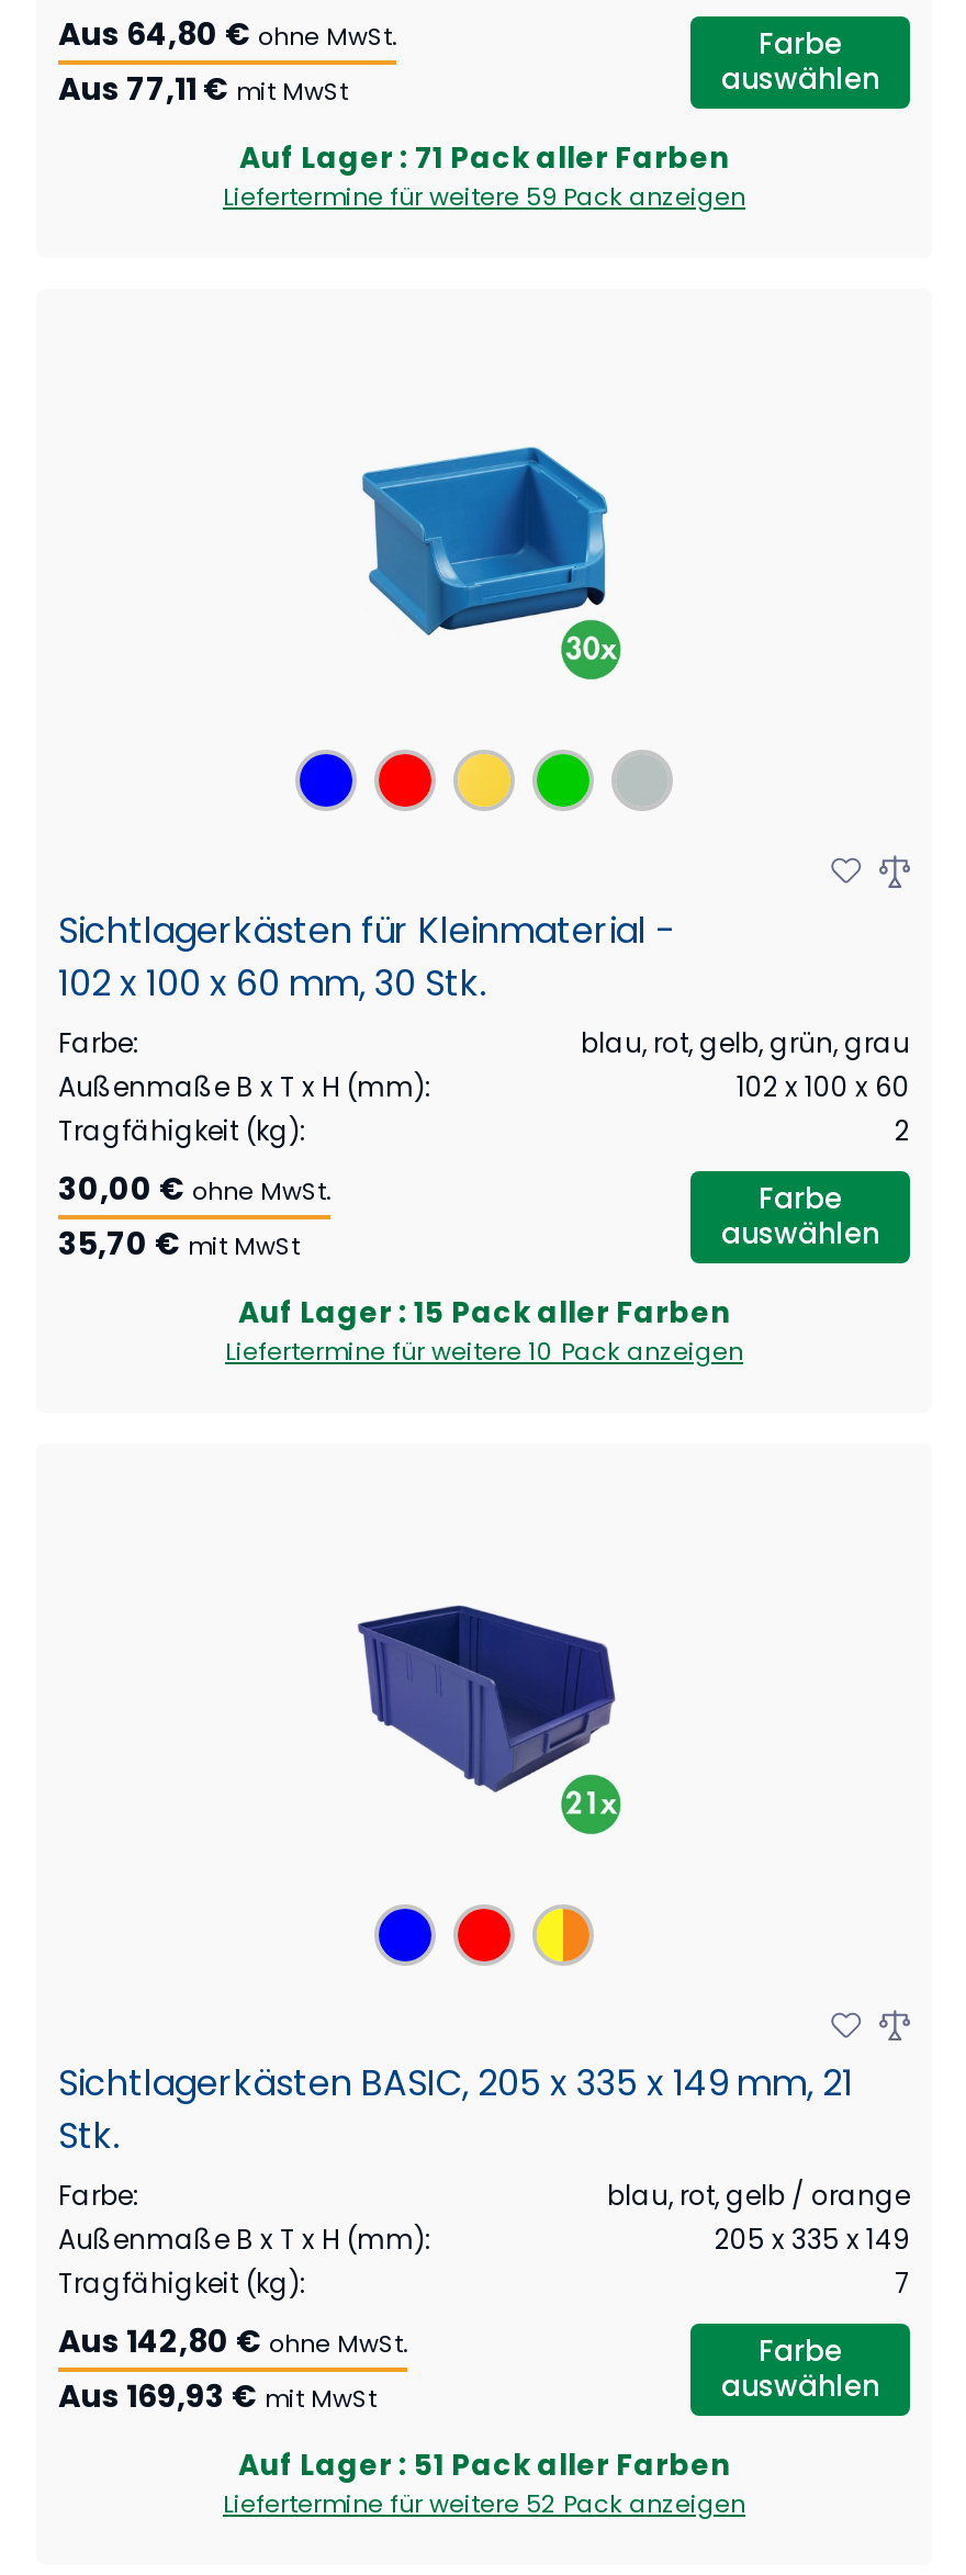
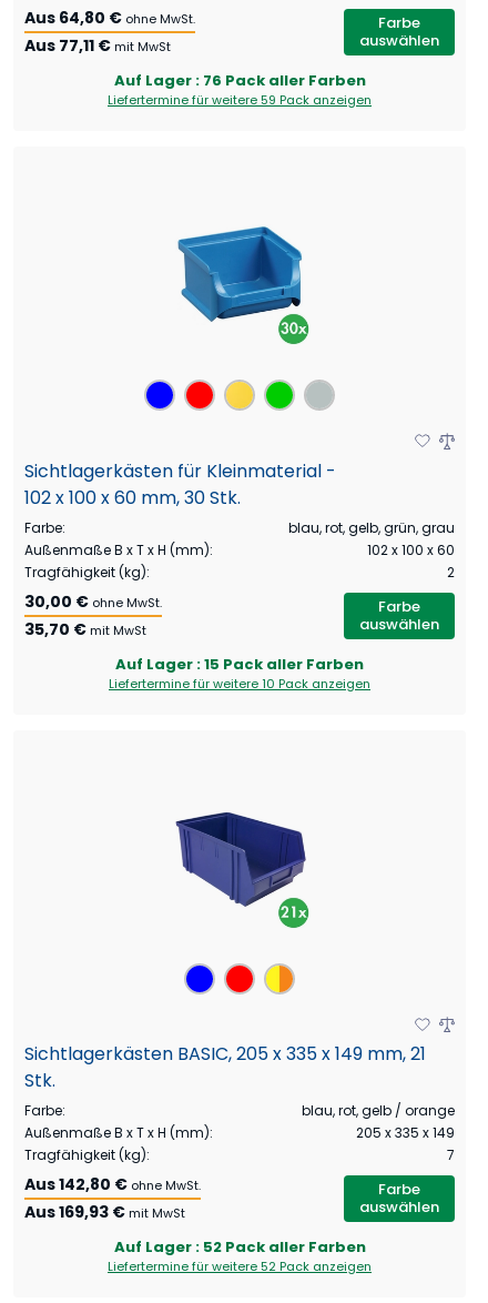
- Auf Lager : 71 Pack aller Farben
+ Auf Lager : 76 Pack aller Farben

- Auf Lager : 51 Pack aller Farben
+ Auf Lager : 52 Pack aller Farben
